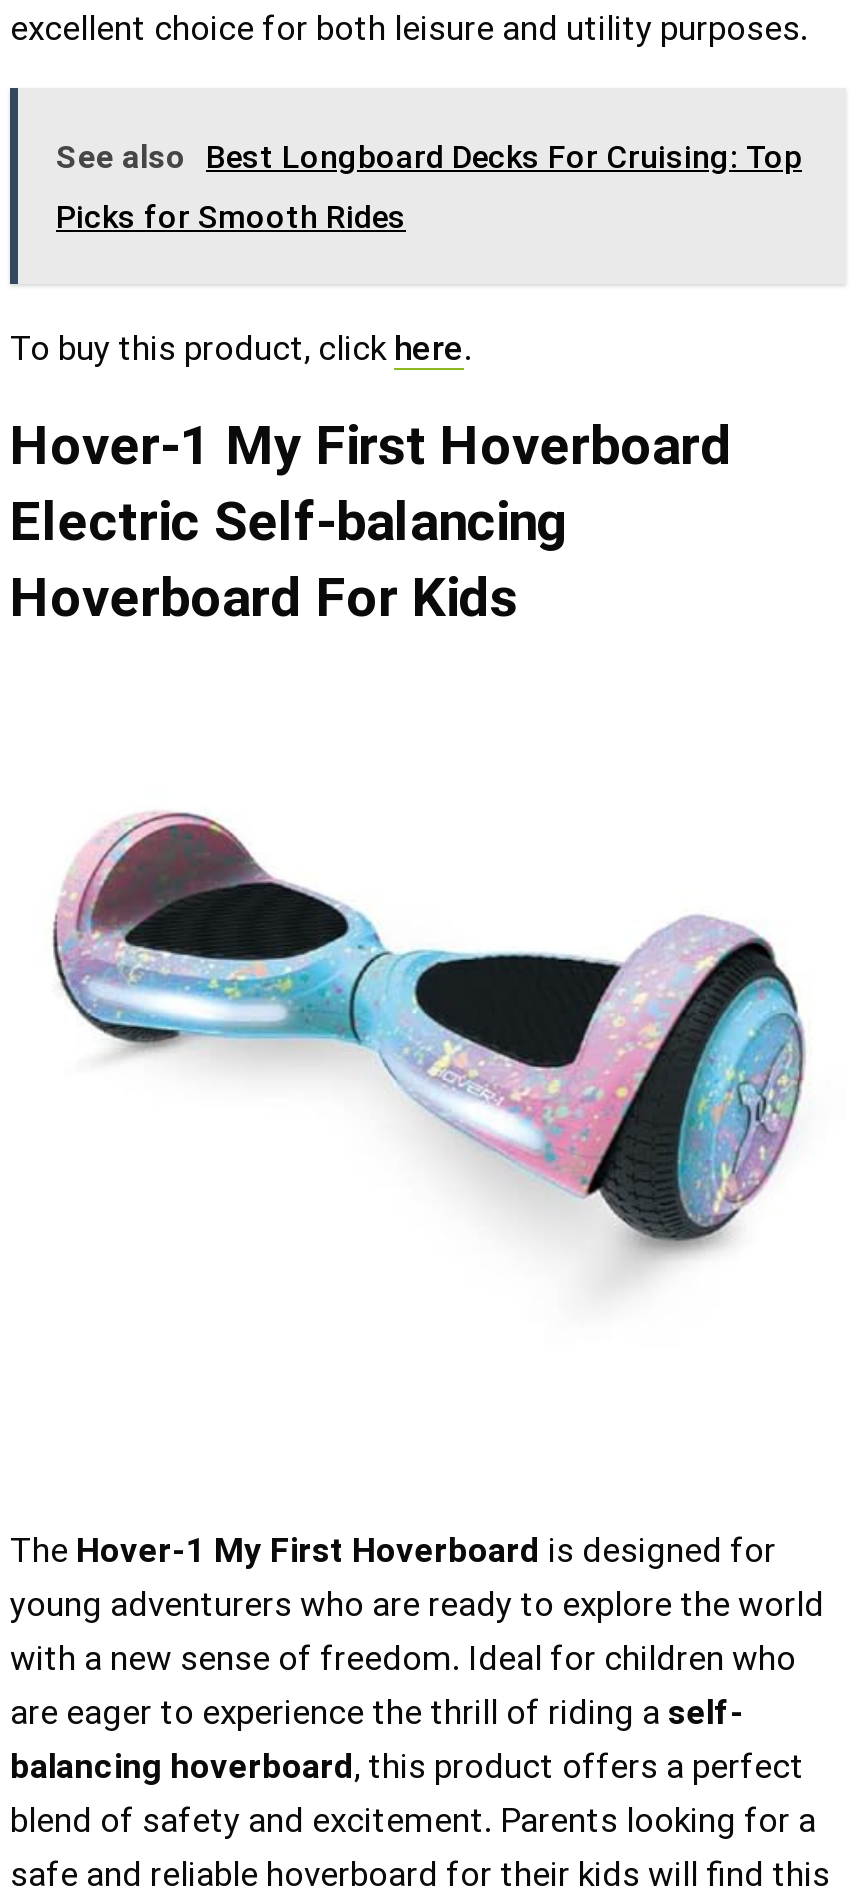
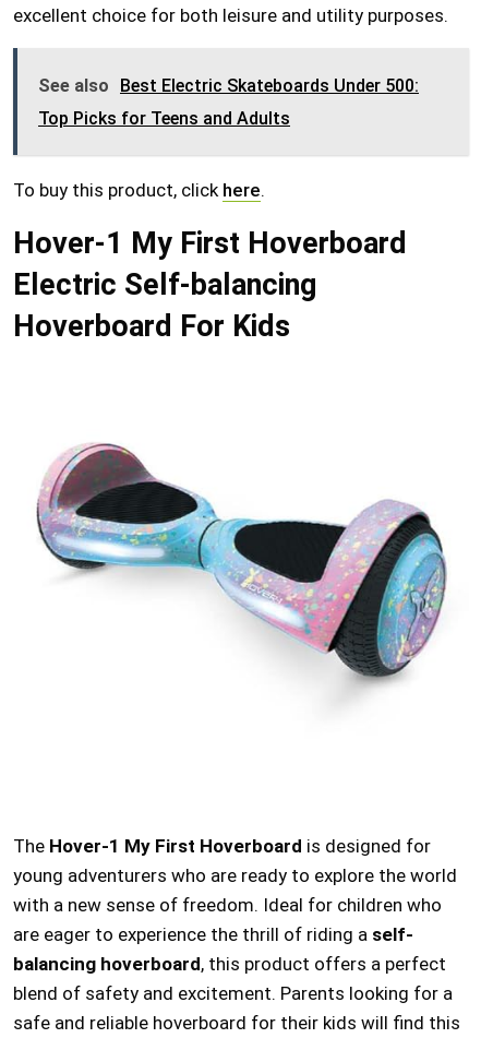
- See also Best Longboard Decks For Cruising: Top
+ See also Best Electric Skateboards Under 500:

- Picks for Smooth Rides
+ Top Picks for Teens and Adults
